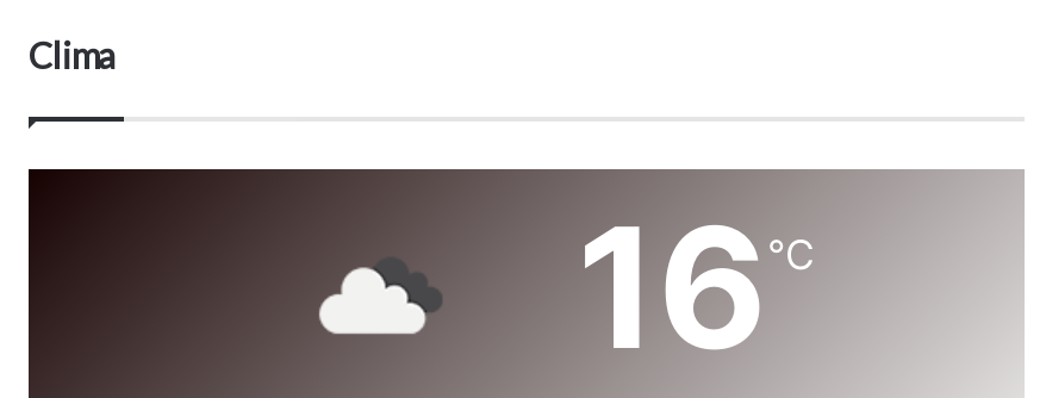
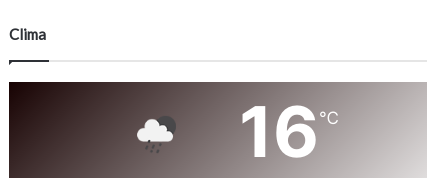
- [image]
+ [image]
